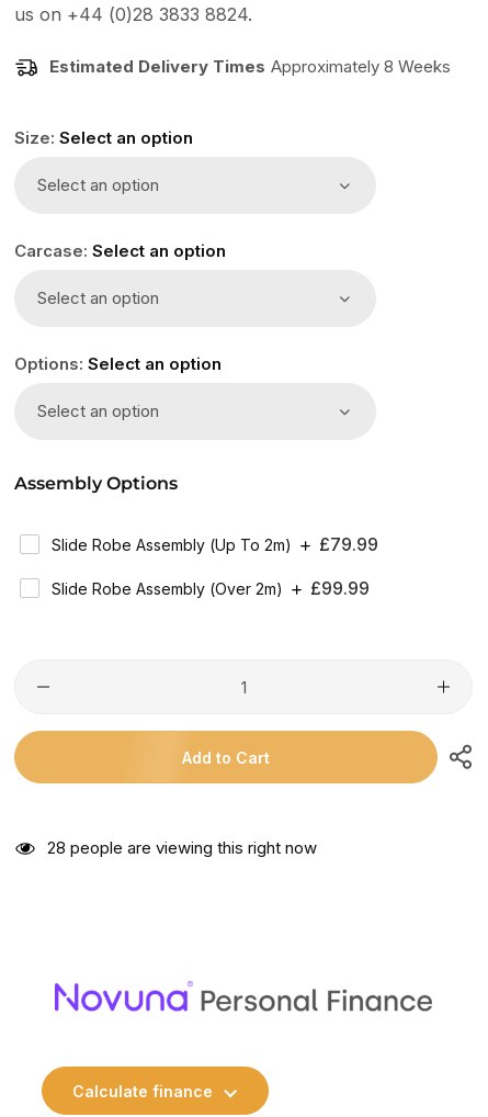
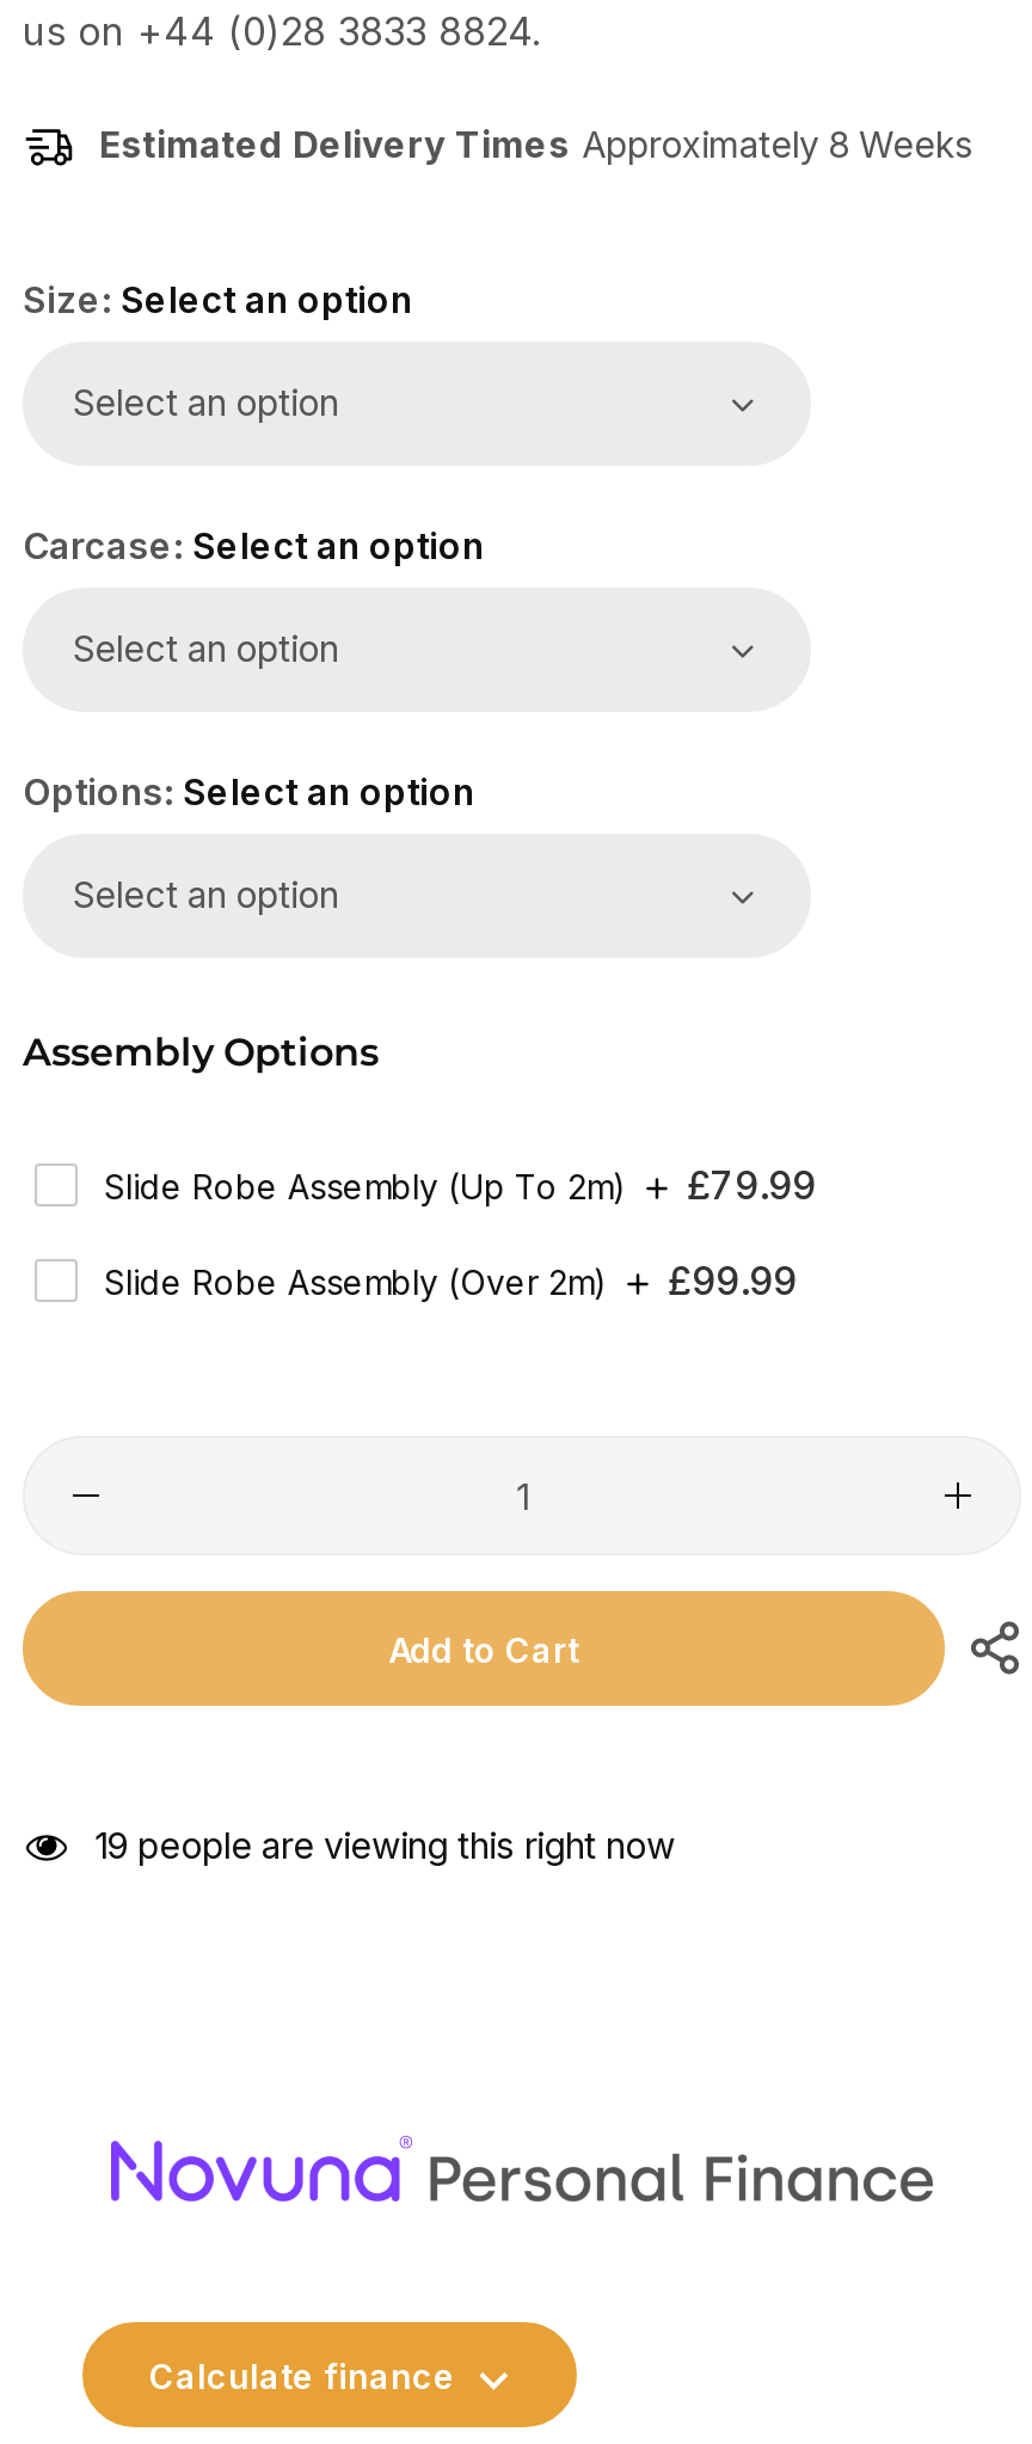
- 28 people are viewing this right now
+ 19 people are viewing this right now
